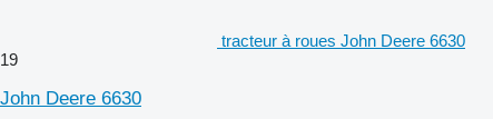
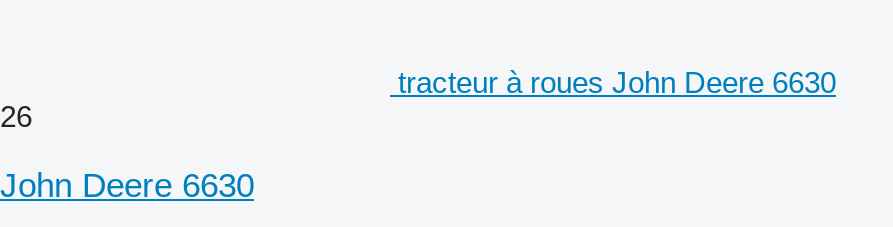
- 19
+ 26
